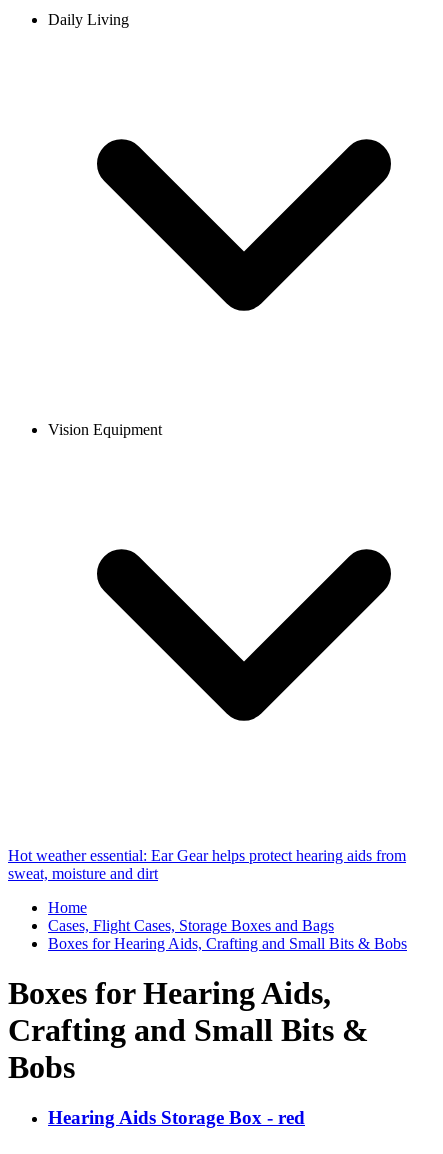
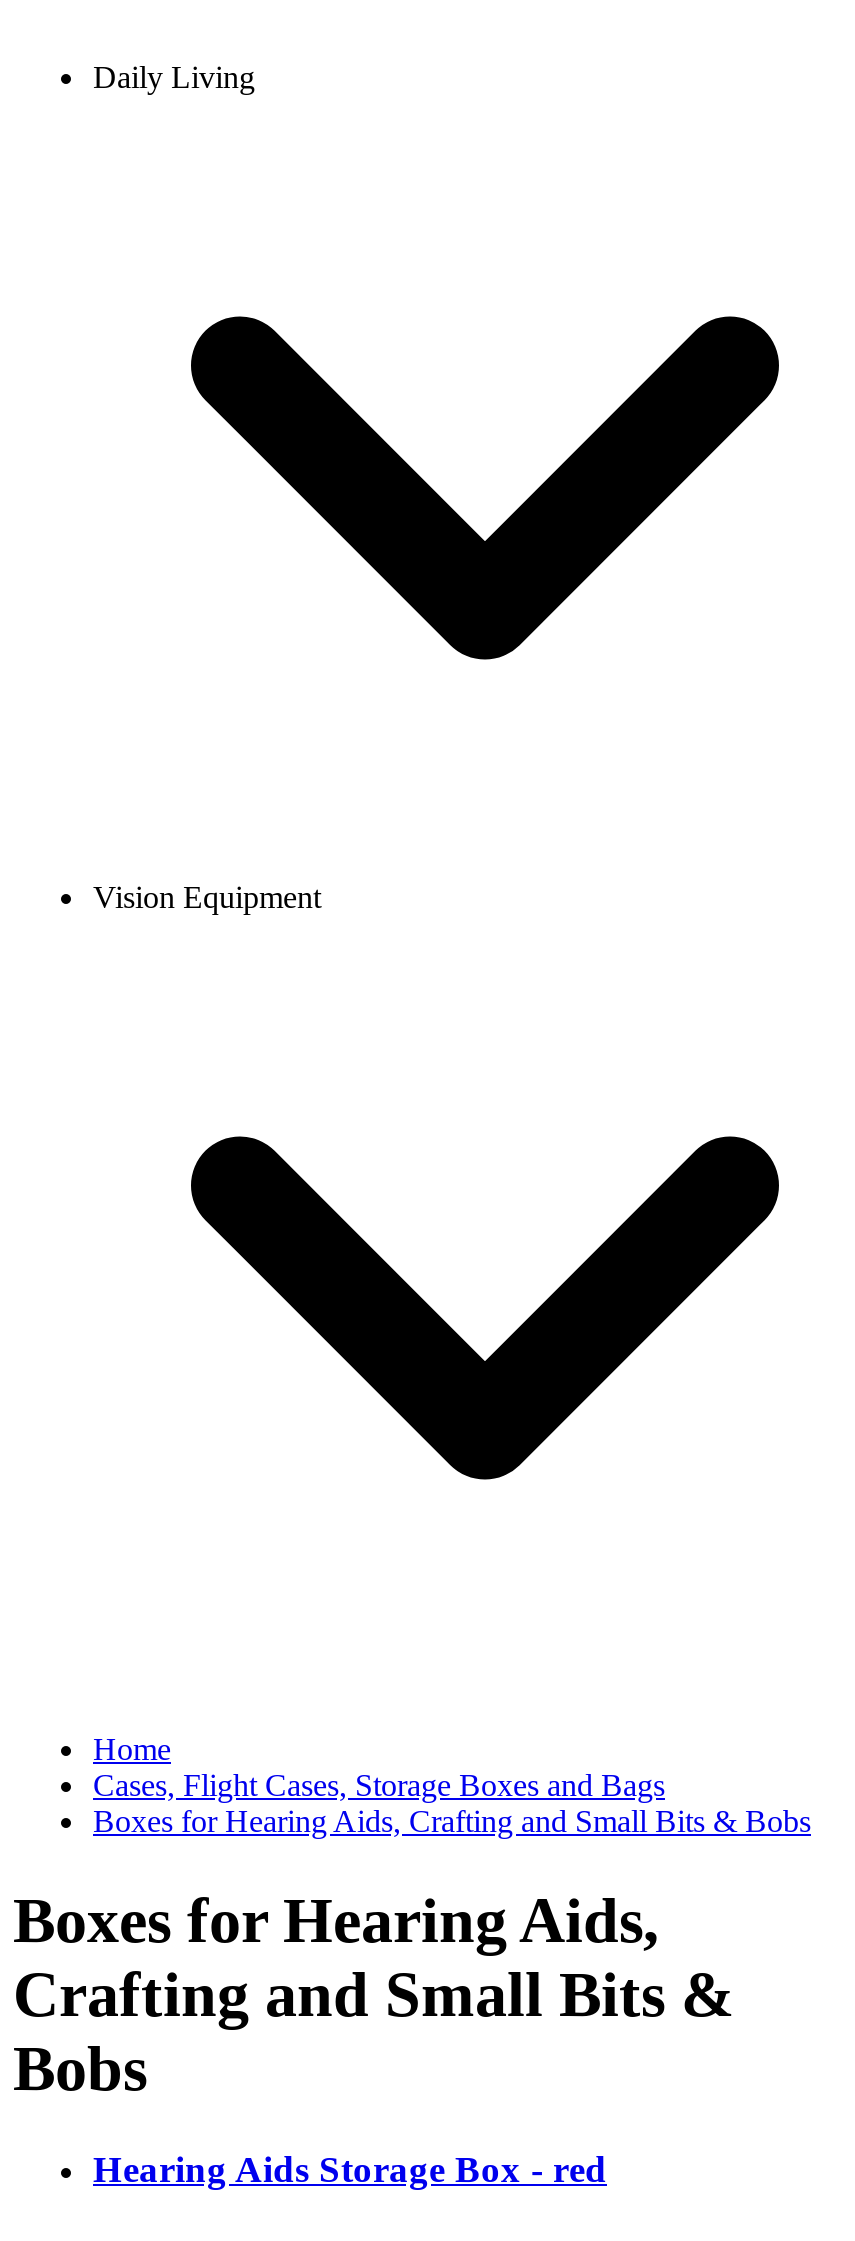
- Hot weather essential: Ear Gear helps protect hearing aids from
- sweat, moisture and dirt
